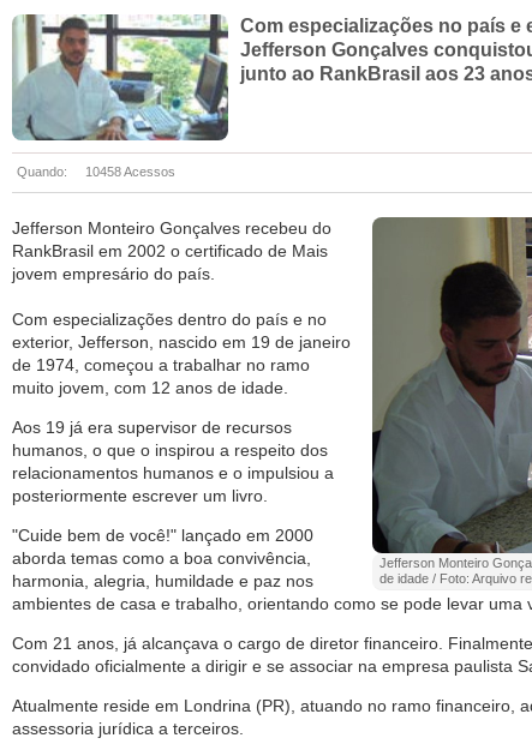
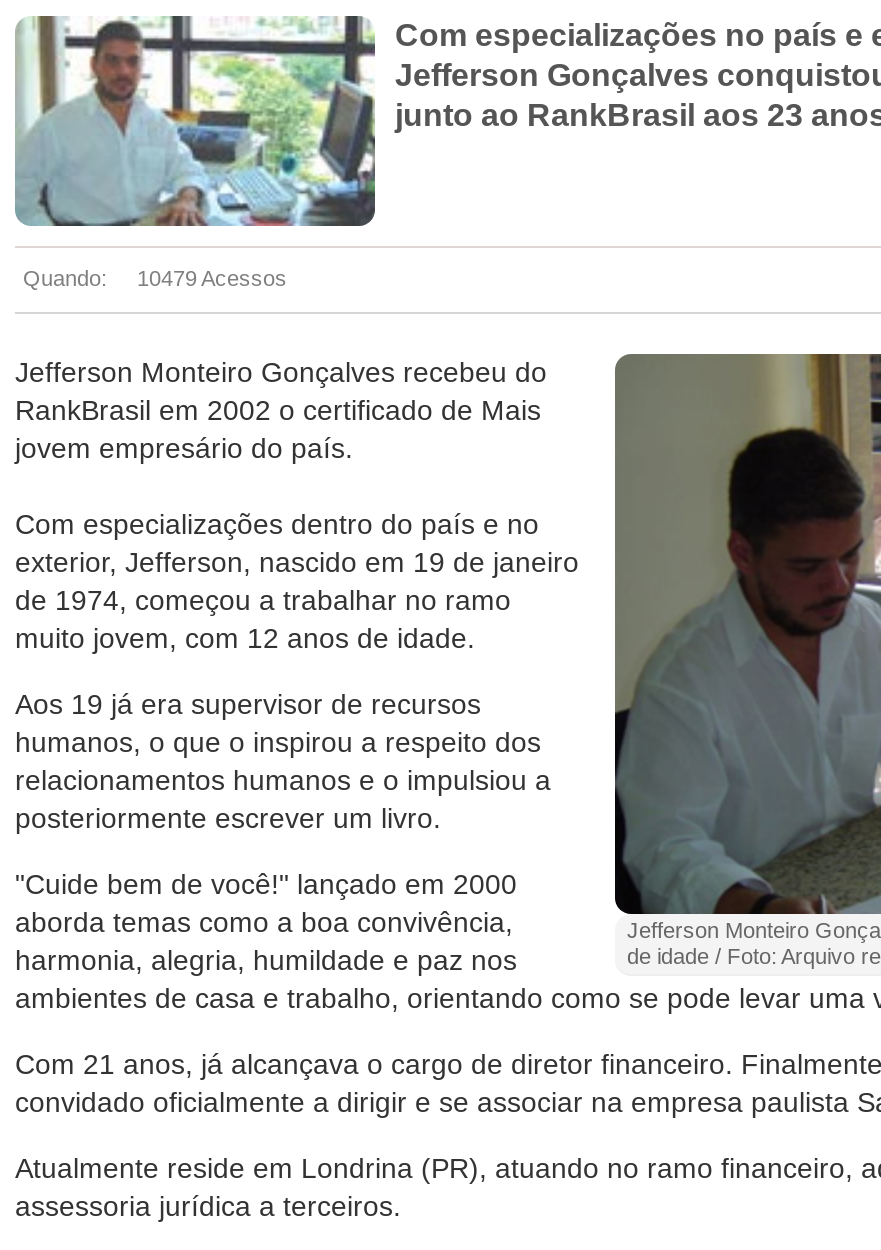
- Quando: 10458 Acessos
+ Quando: 10479 Acessos
